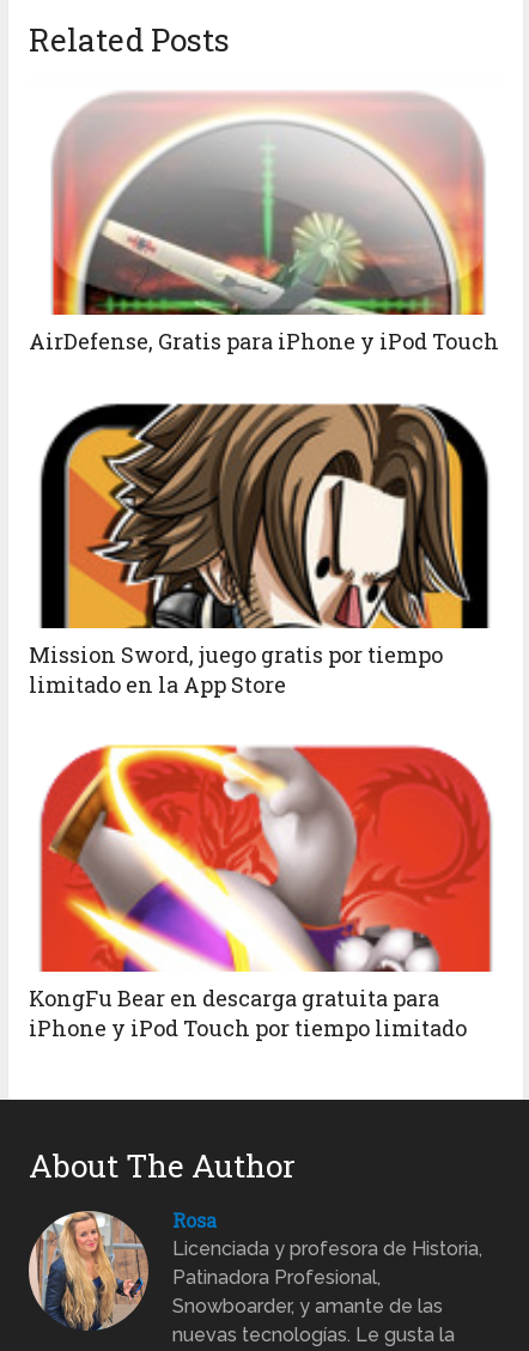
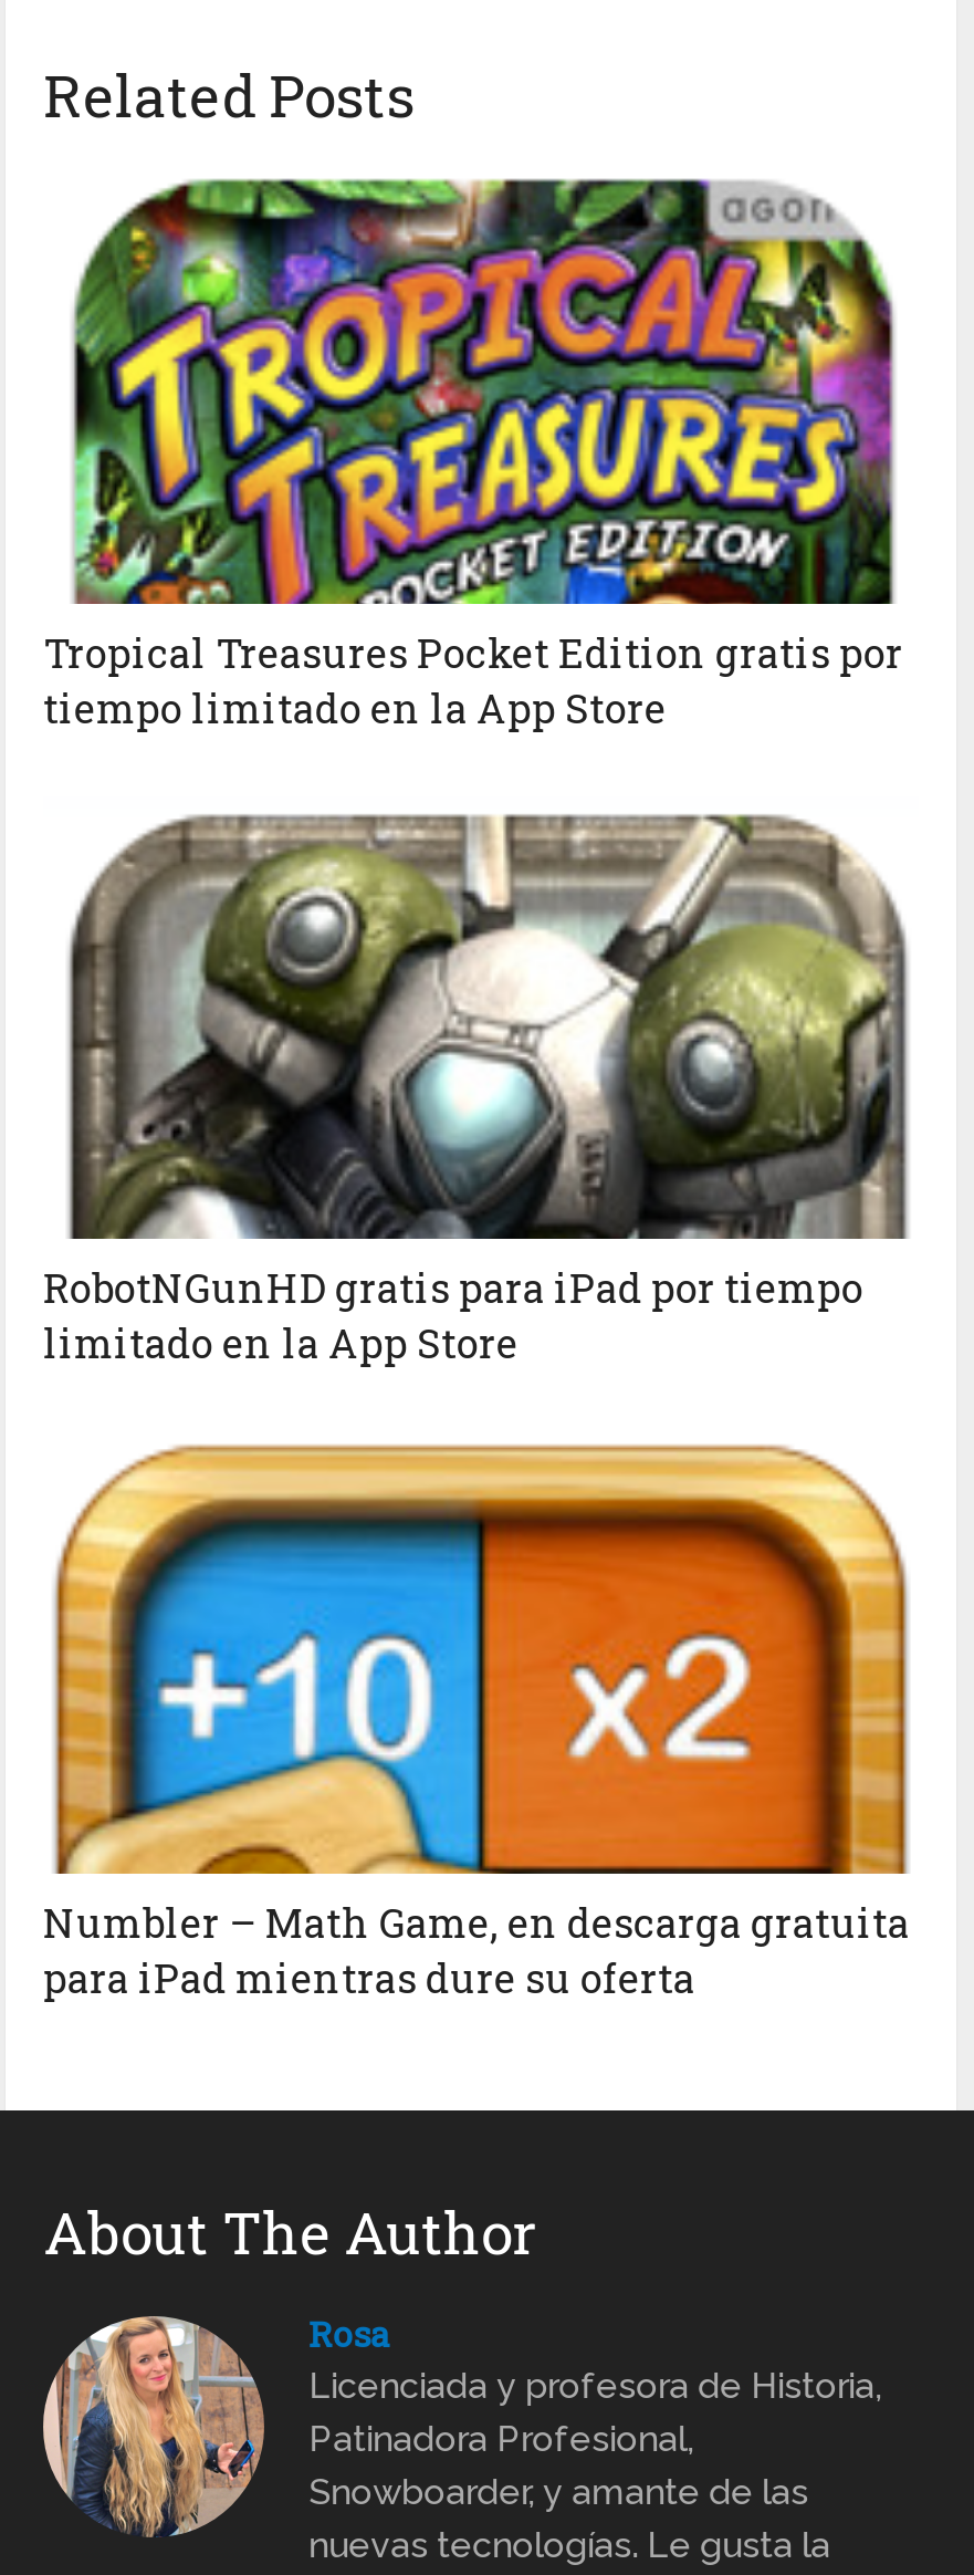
- [image]
- AirDefense, Gratis para iPhone y iPod Touch
+ [image]
+ Tropical Treasures Pocket Edition gratis por
+ tiempo limitado en la App Store

- [image]
- Mission Sword, juego gratis por tiempo
+ [image]
+ RobotNGunHD gratis para iPad por tiempo

- [image]
- KongFu Bear en descarga gratuita para
- iPhone y iPod Touch por tiempo limitado
+ [image]
+ Numbler – Math Game, en descarga gratuita
+ para iPad mientras dure su oferta
